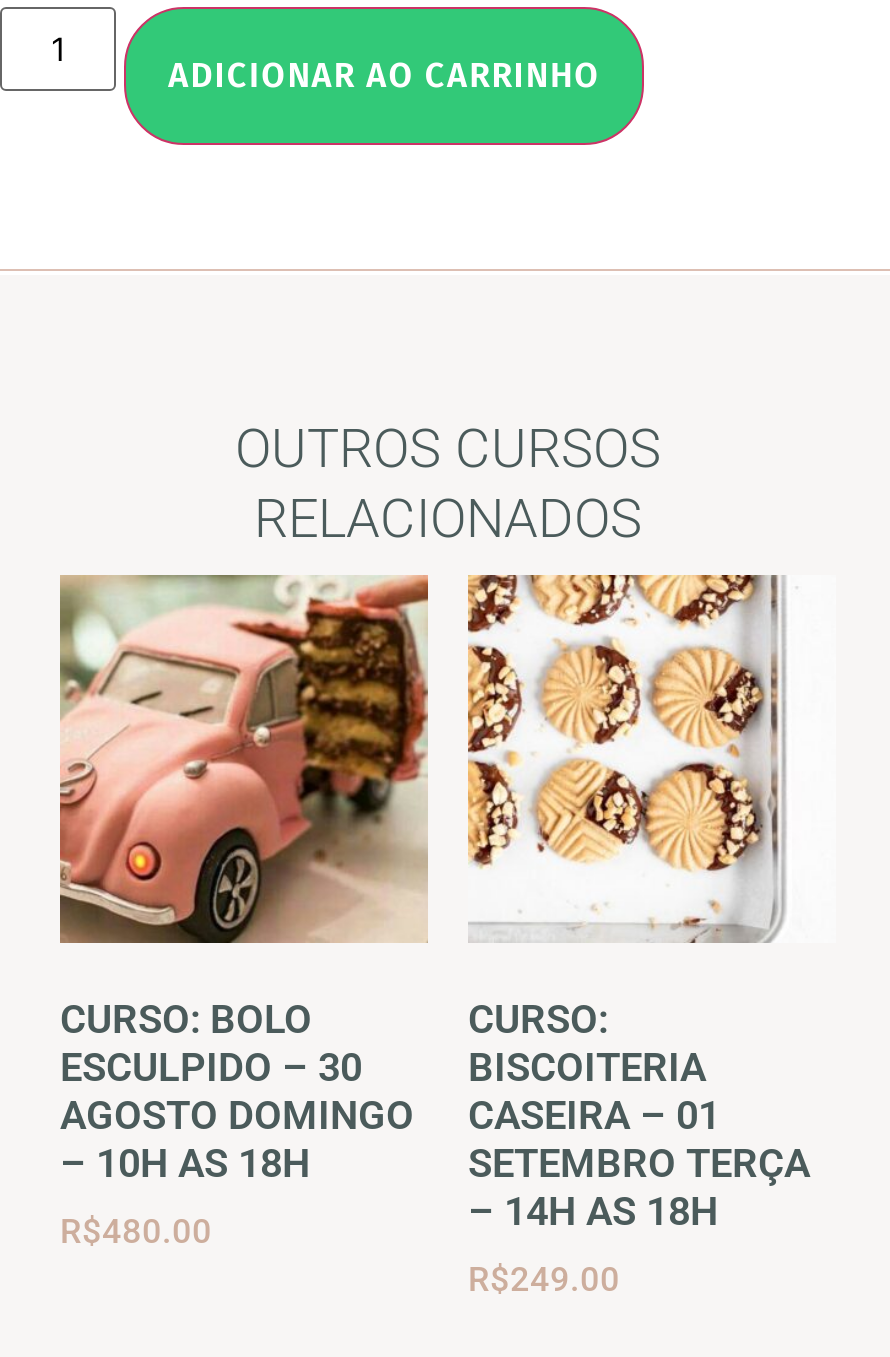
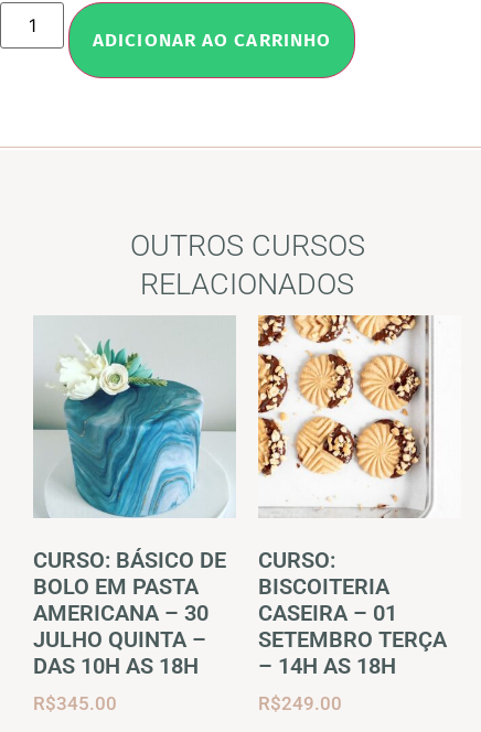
- [image]
- CURSO: BOLO
- ESCULPIDO – 30
- AGOSTO DOMINGO
- – 10H AS 18H
+ [image]
+ CURSO: BÁSICO DE
+ BOLO EM PASTA
+ AMERICANA – 30
+ JULHO QUINTA –
+ DAS 10H AS 18H

- R$480.00
+ R$345.00
